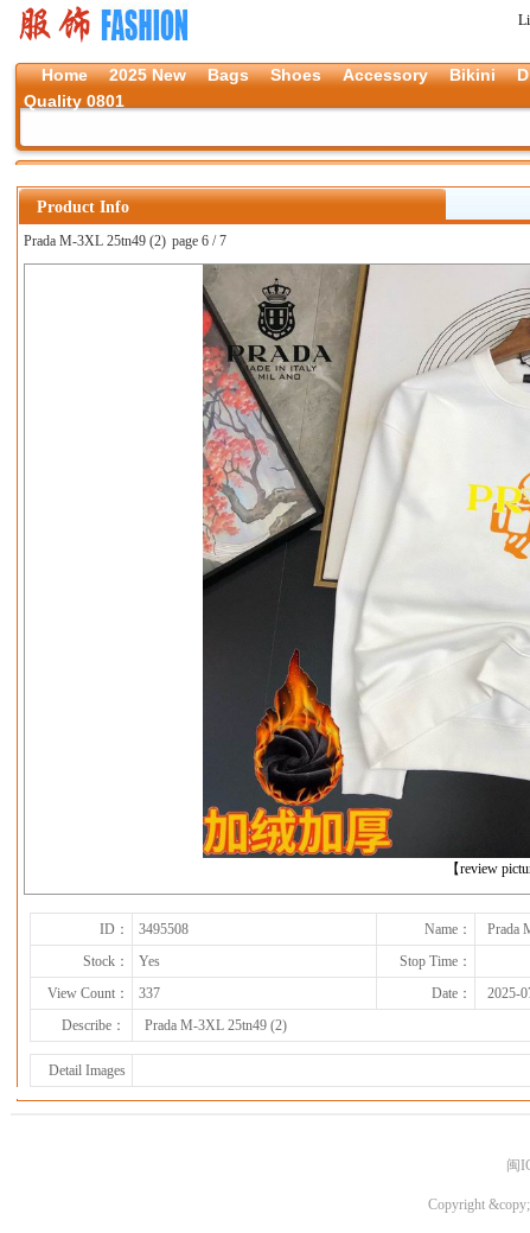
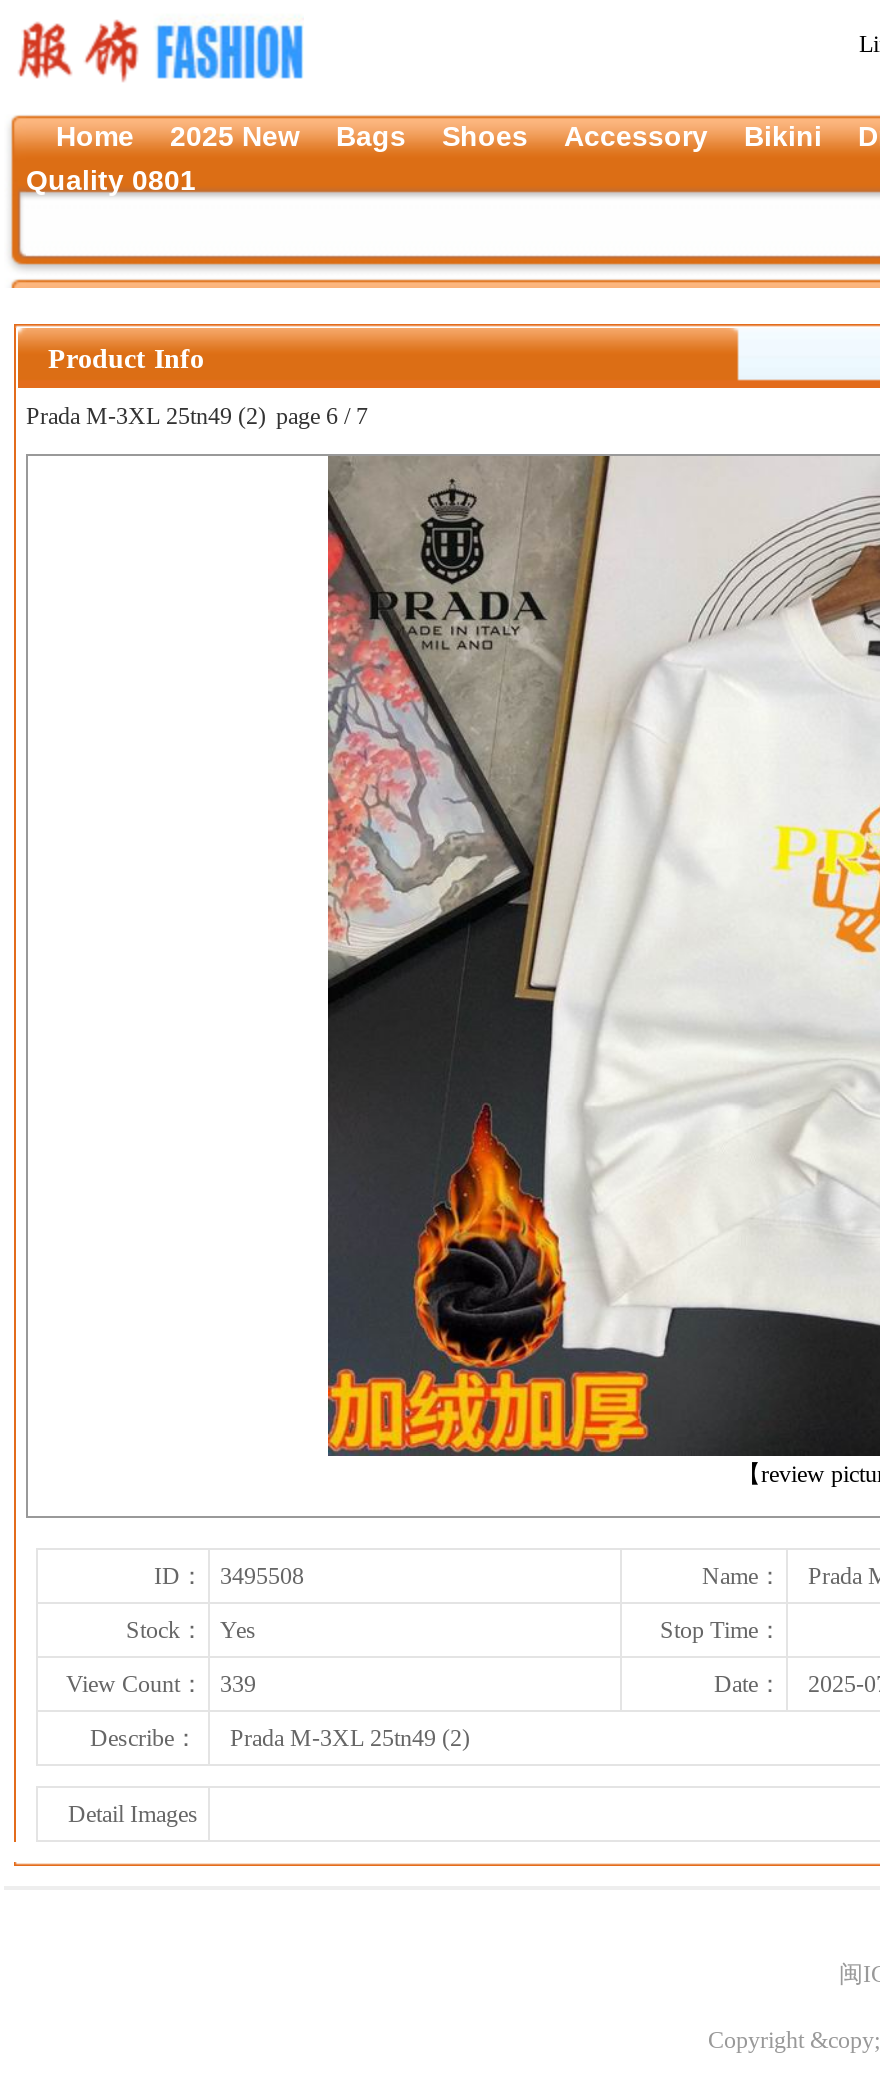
- View Count： 337
+ View Count： 339
